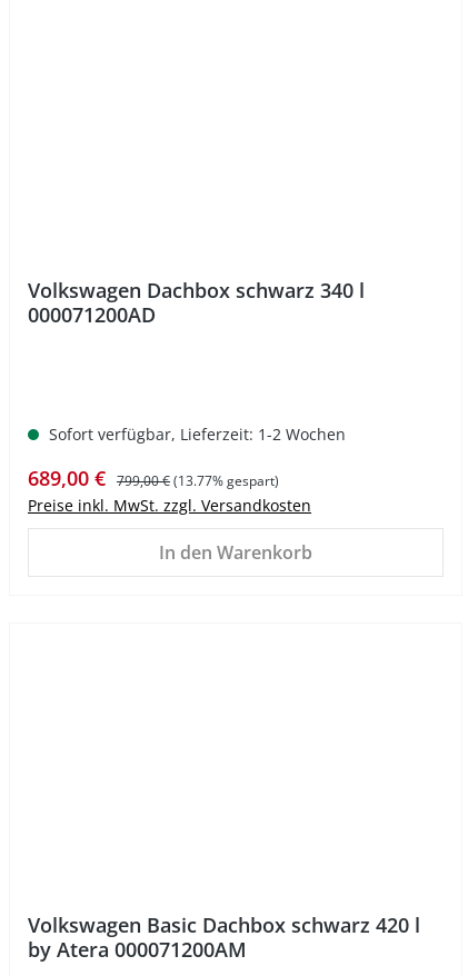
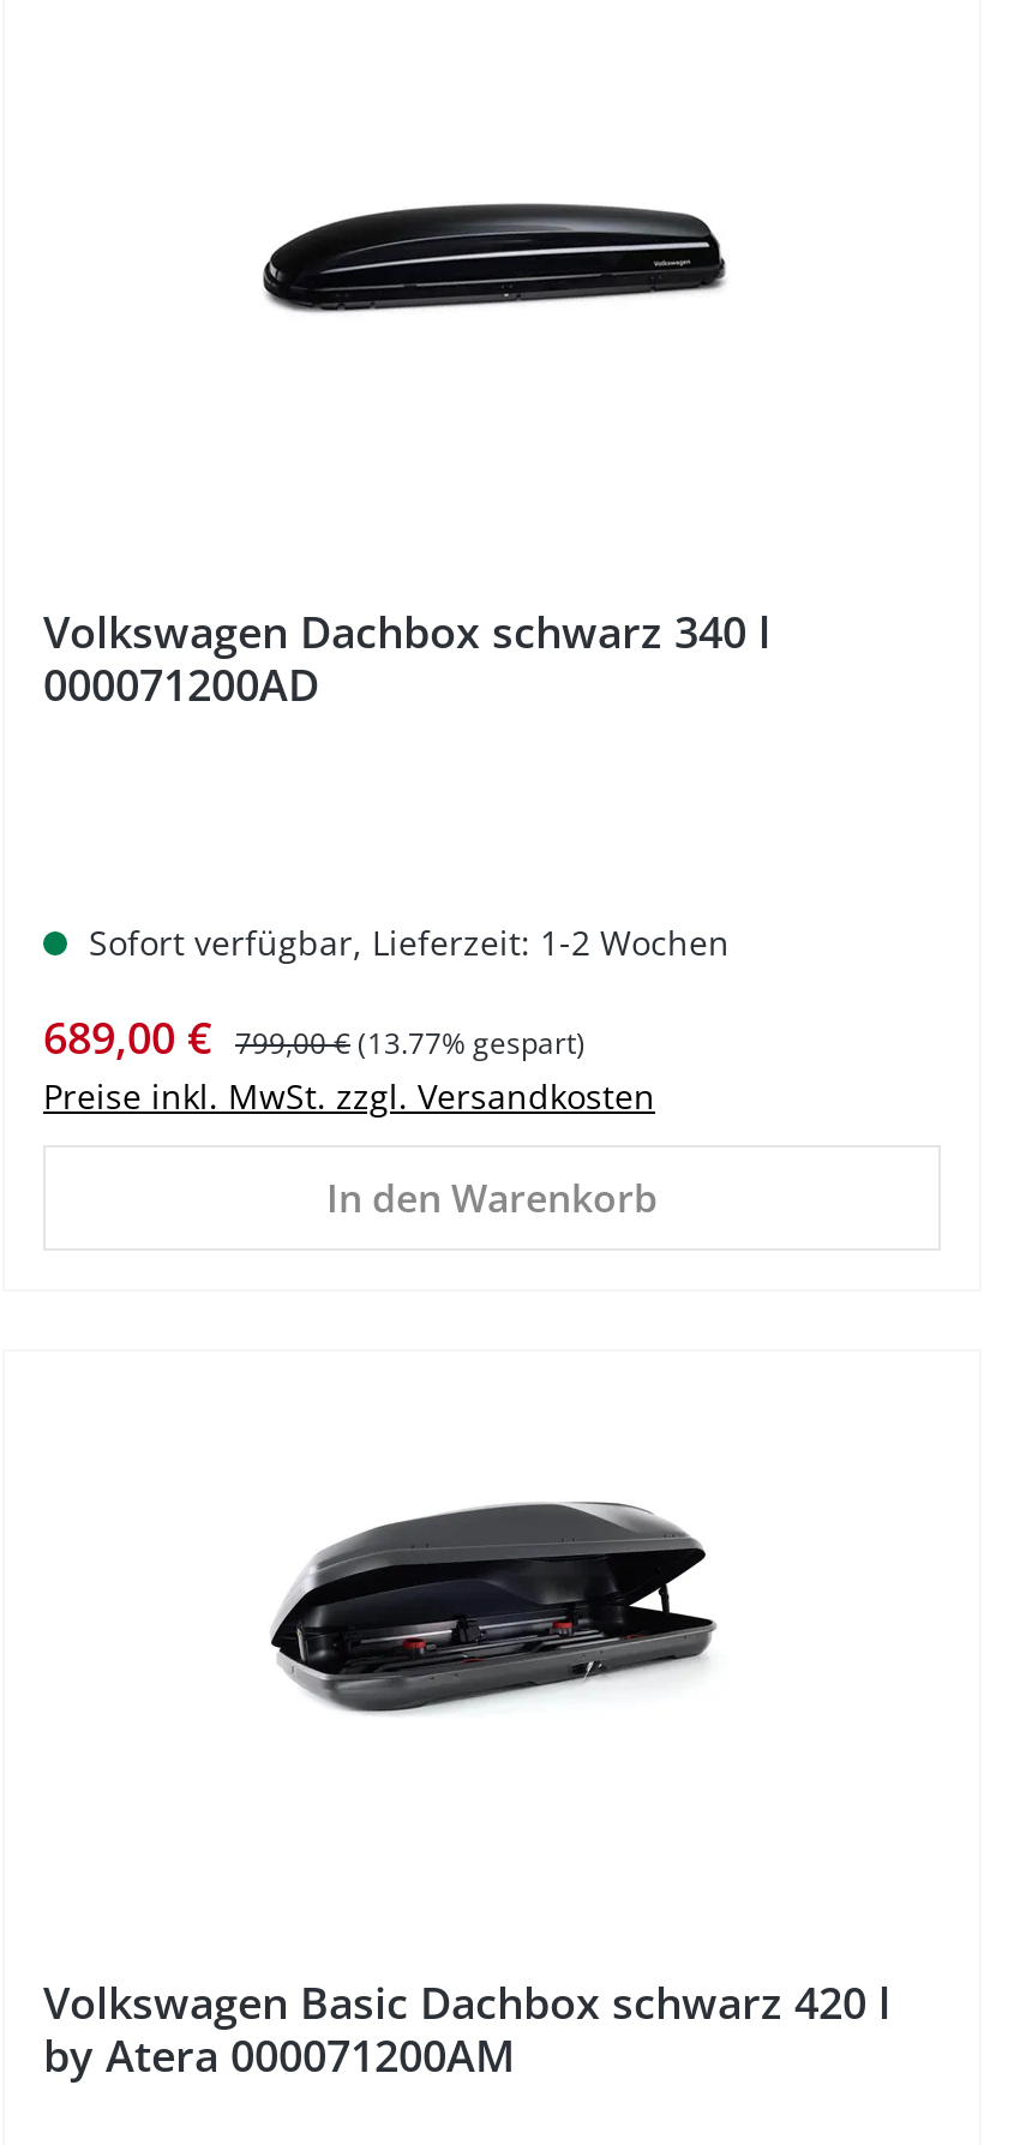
+ [image]

+ [image]
